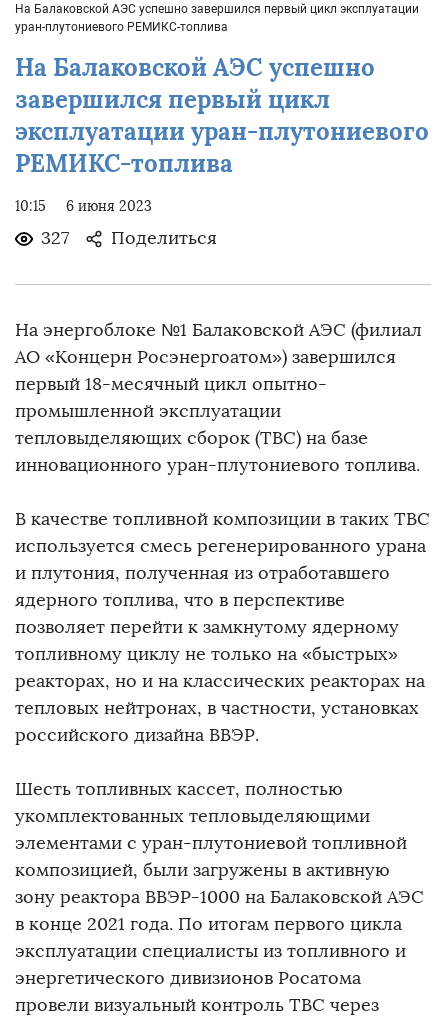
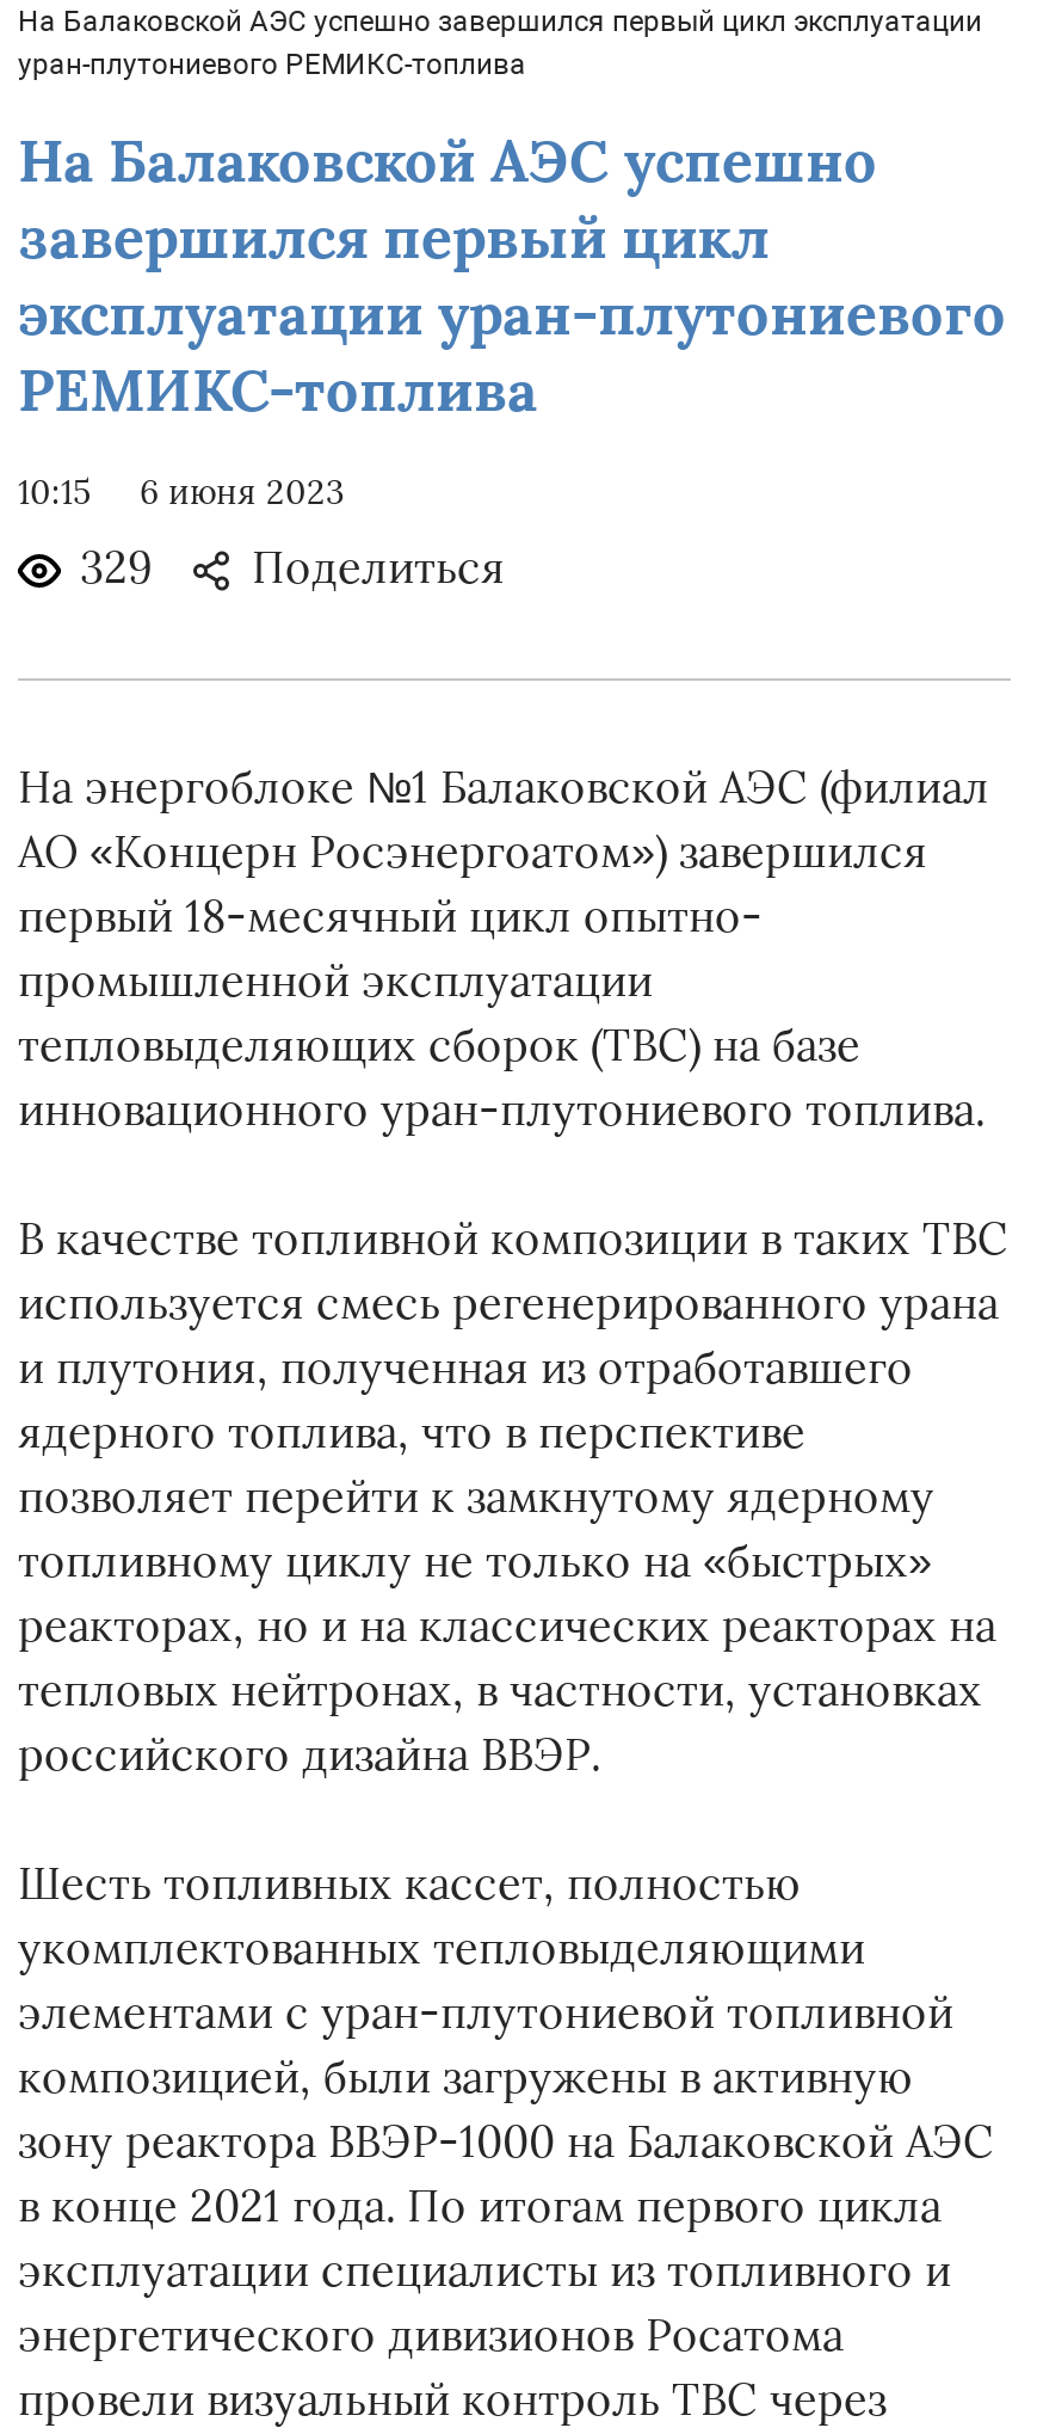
- 327 Поделиться
+ 329 Поделиться
